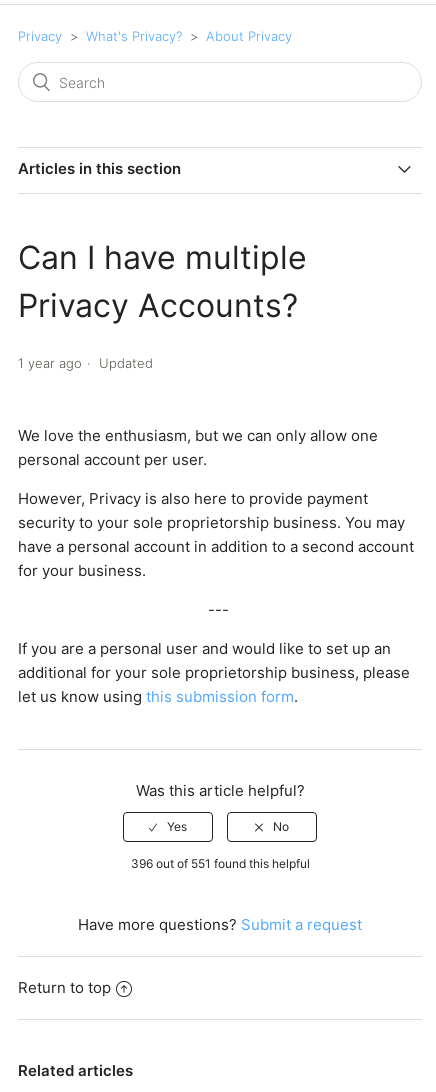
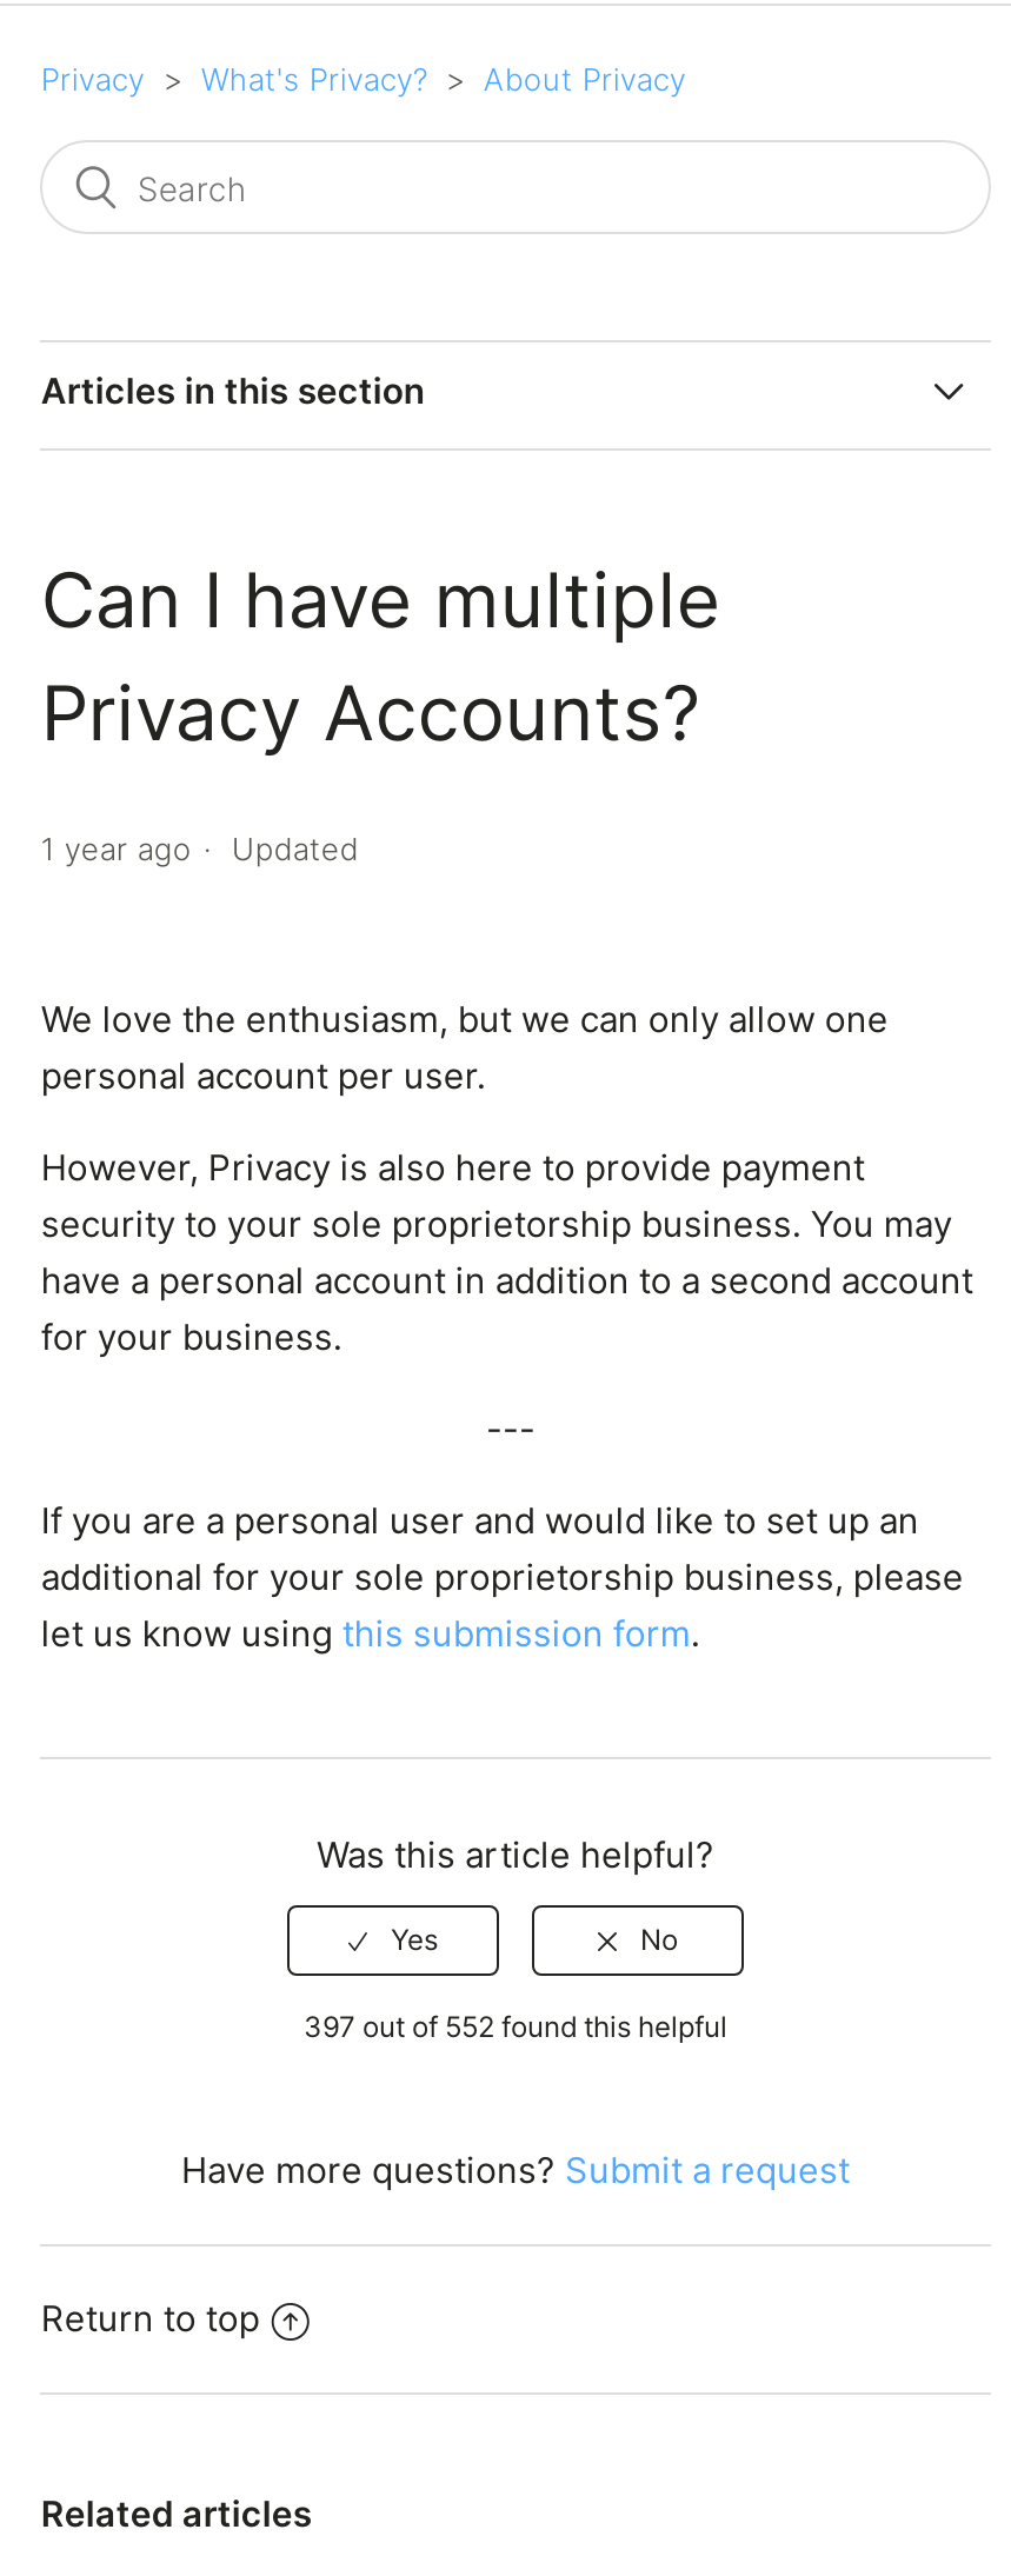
- 396 out of 551 found this helpful
+ 397 out of 552 found this helpful
